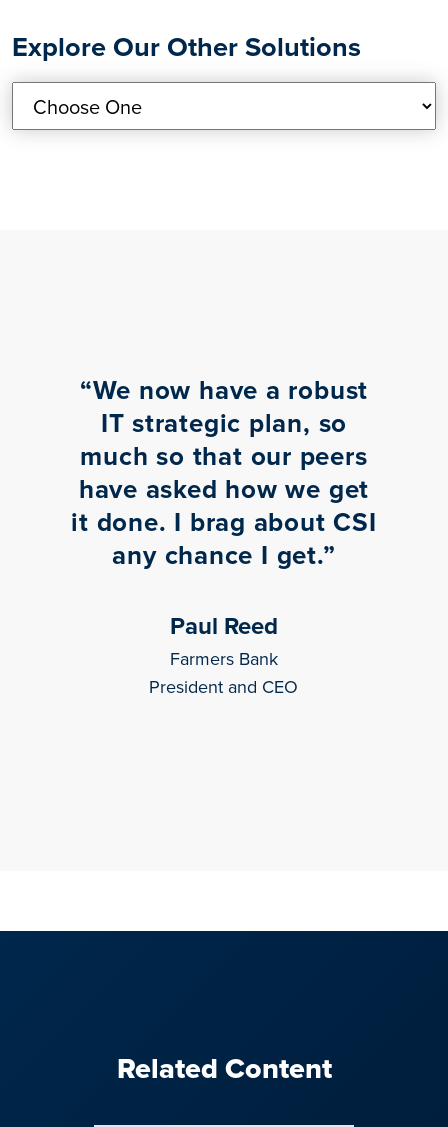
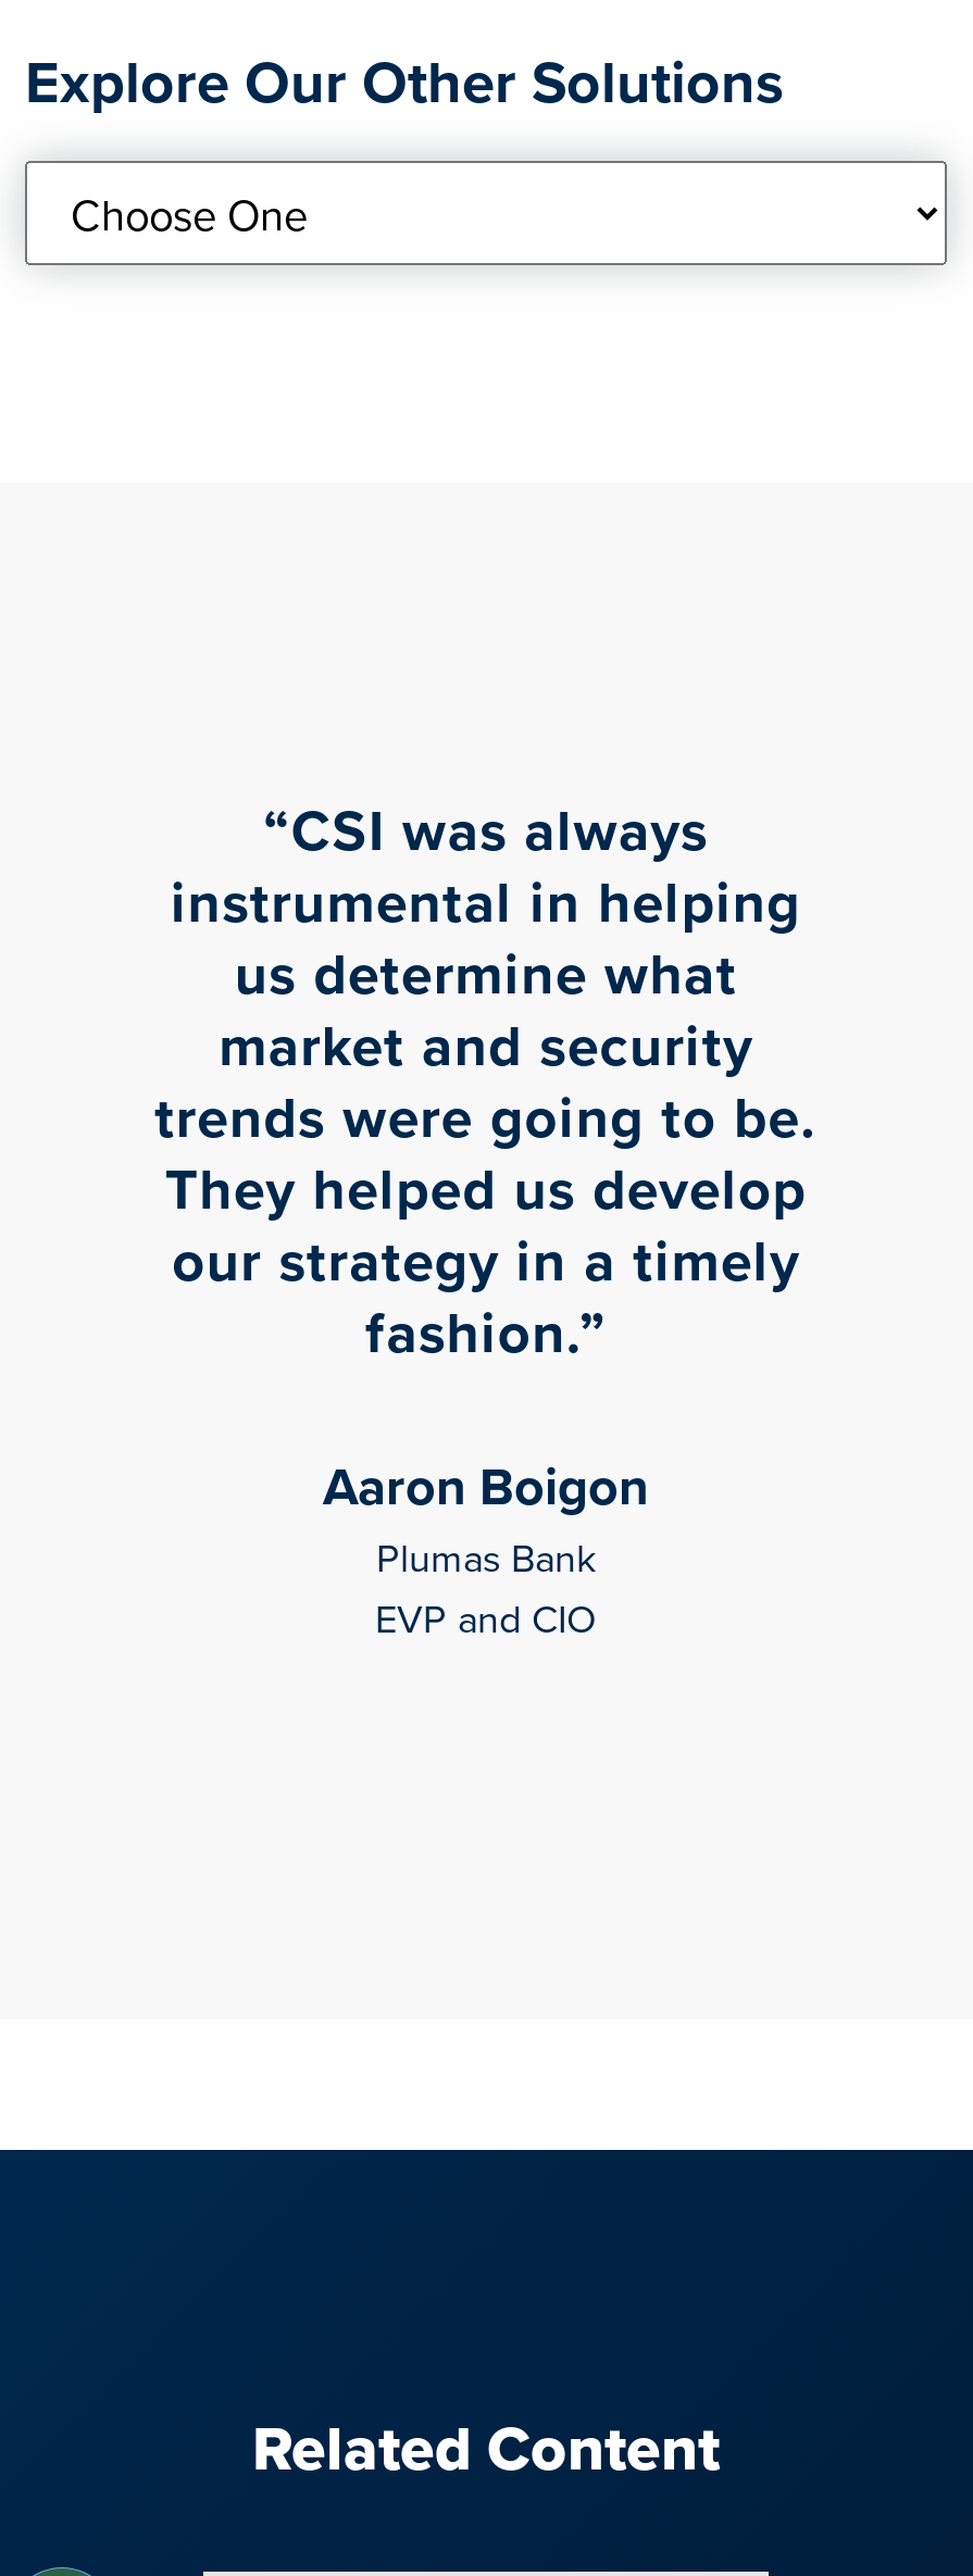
- “We now have a robust
- IT strategic plan, so
- much so that our peers
- have asked how we get
- it done. I brag about CSI
- any chance I get.”
+ “CSI was always
+ instrumental in helping
+ us determine what
+ market and security
+ trends were going to be.
+ They helped us develop
+ our strategy in a timely
+ fashion.”

- Paul Reed
- Farmers Bank
- President and CEO
+ Aaron Boigon
+ Plumas Bank
+ EVP and CIO
